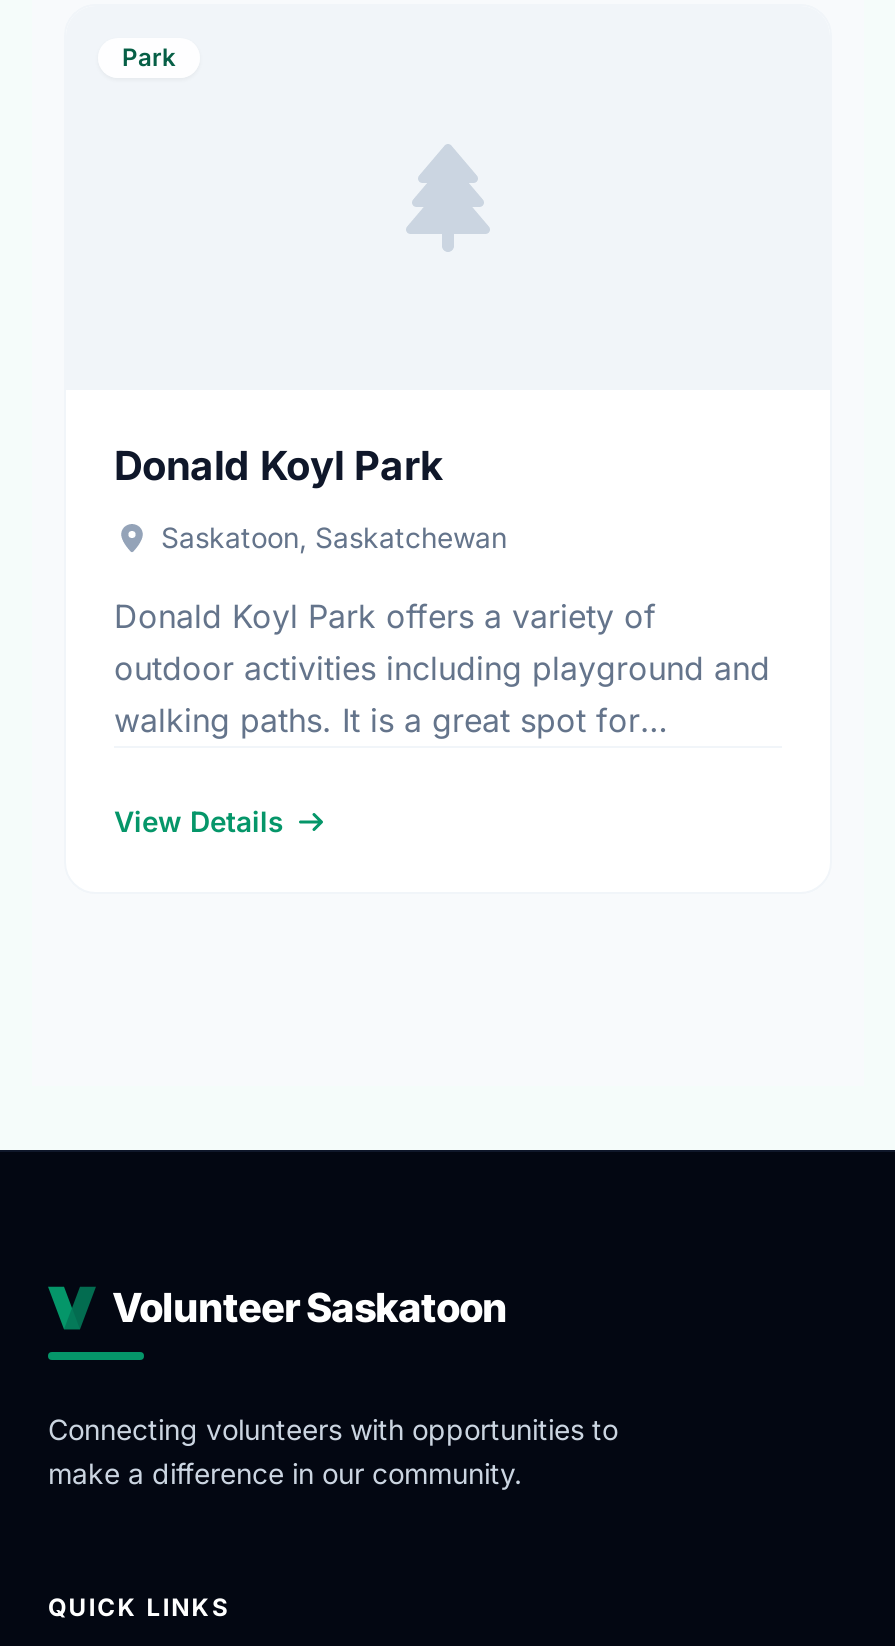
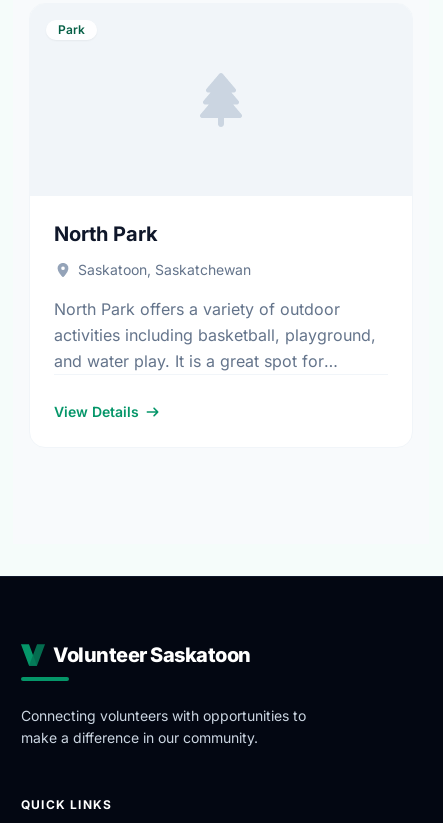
- Donald Koyl Park
+ North Park

- Donald Koyl Park offers a variety of
- outdoor activities including playground and
- walking paths. It is a great spot for
+ North Park offers a variety of outdoor
+ activities including basketball, playground,
+ and water play. It is a great spot for
